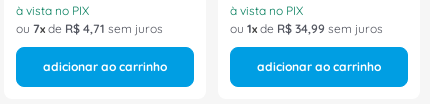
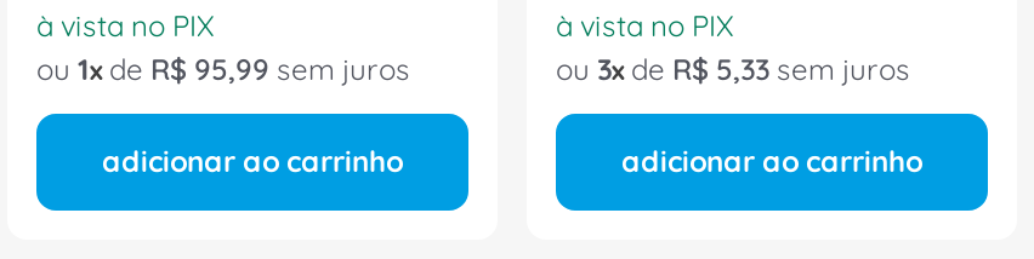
- ou 7 de R$ 4,71 sem juros
+ ou 1 de R$ 95,99 sem juros

- ou 1 de R$ 34,99 sem juros
+ ou 3 de R$ 5,33 sem juros
